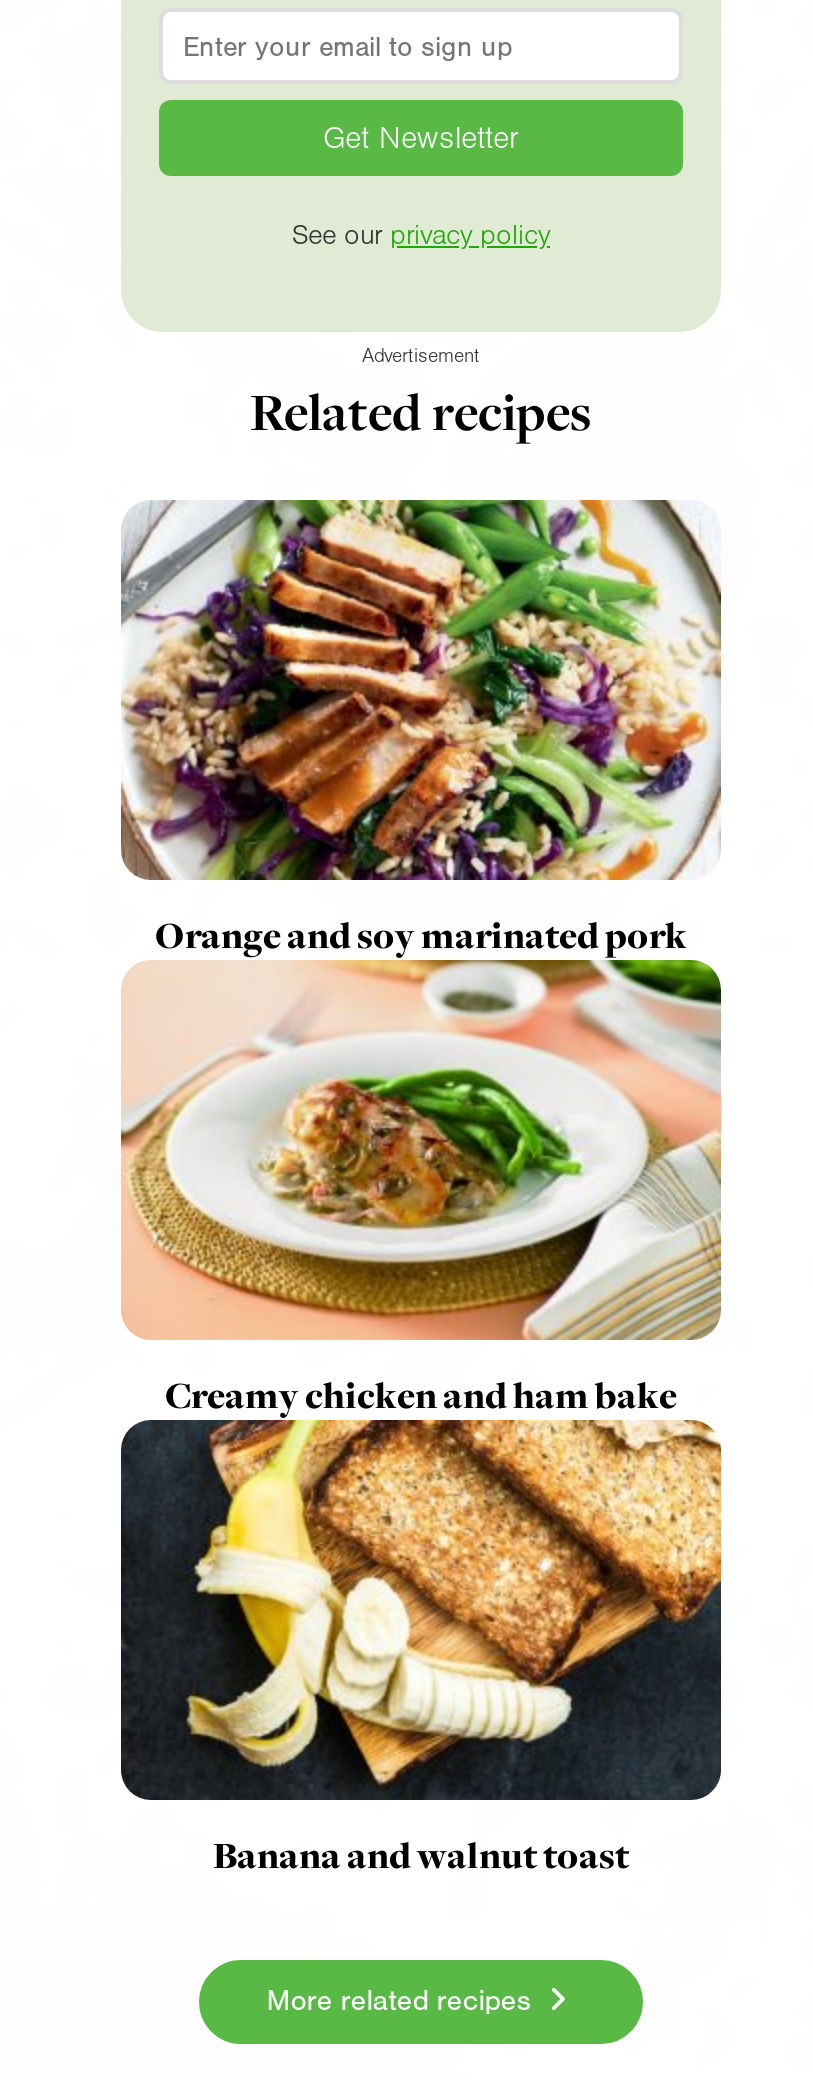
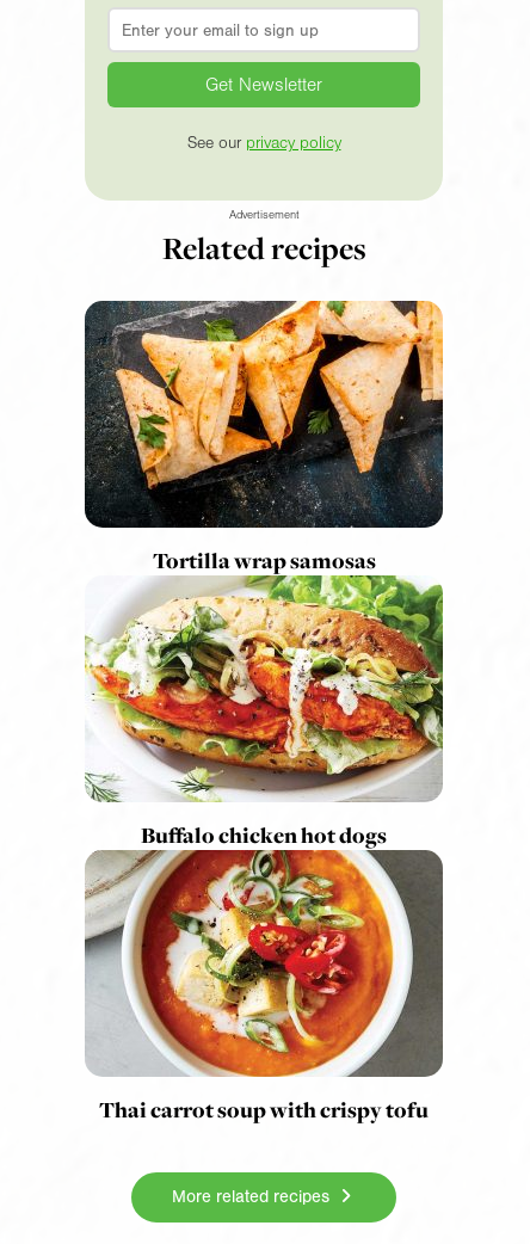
- [image]
- Orange and soy marinated pork
+ [image]
+ Tortilla wrap samosas

- [image]
- Creamy chicken and ham bake
+ [image]
+ Buffalo chicken hot dogs

- [image]
- Banana and walnut toast
+ [image]
+ Thai carrot soup with crispy tofu
